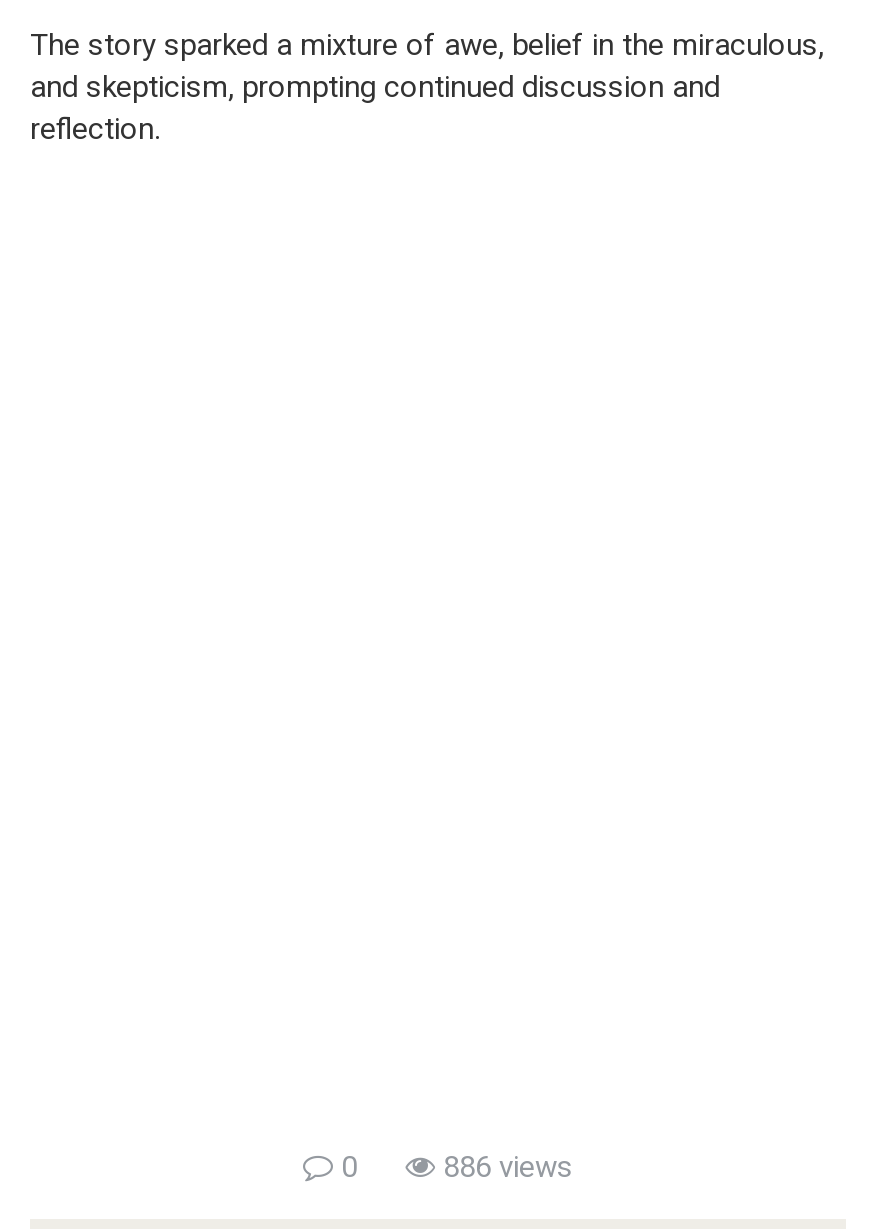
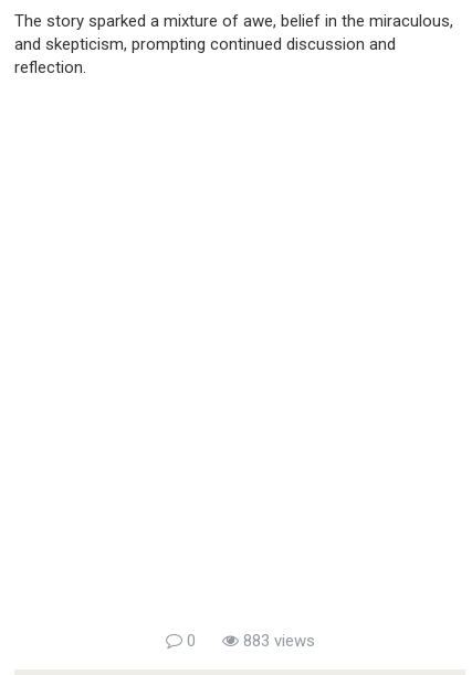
- 886 views
+ 883 views
